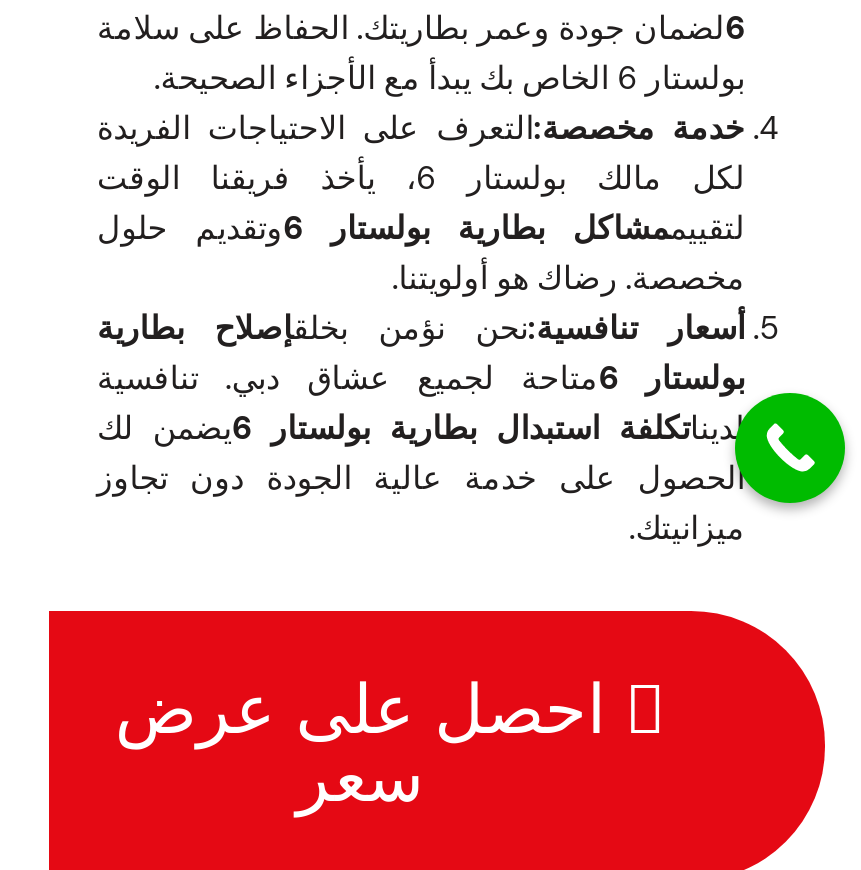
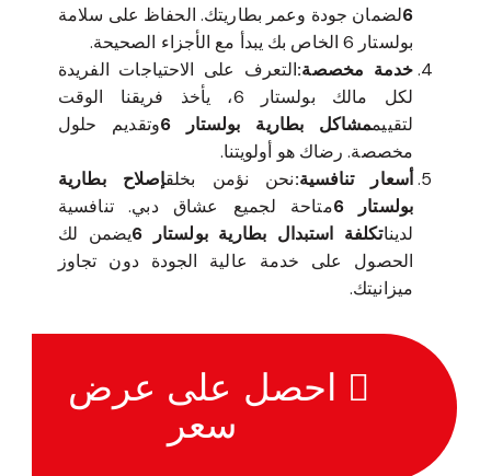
- [image]
